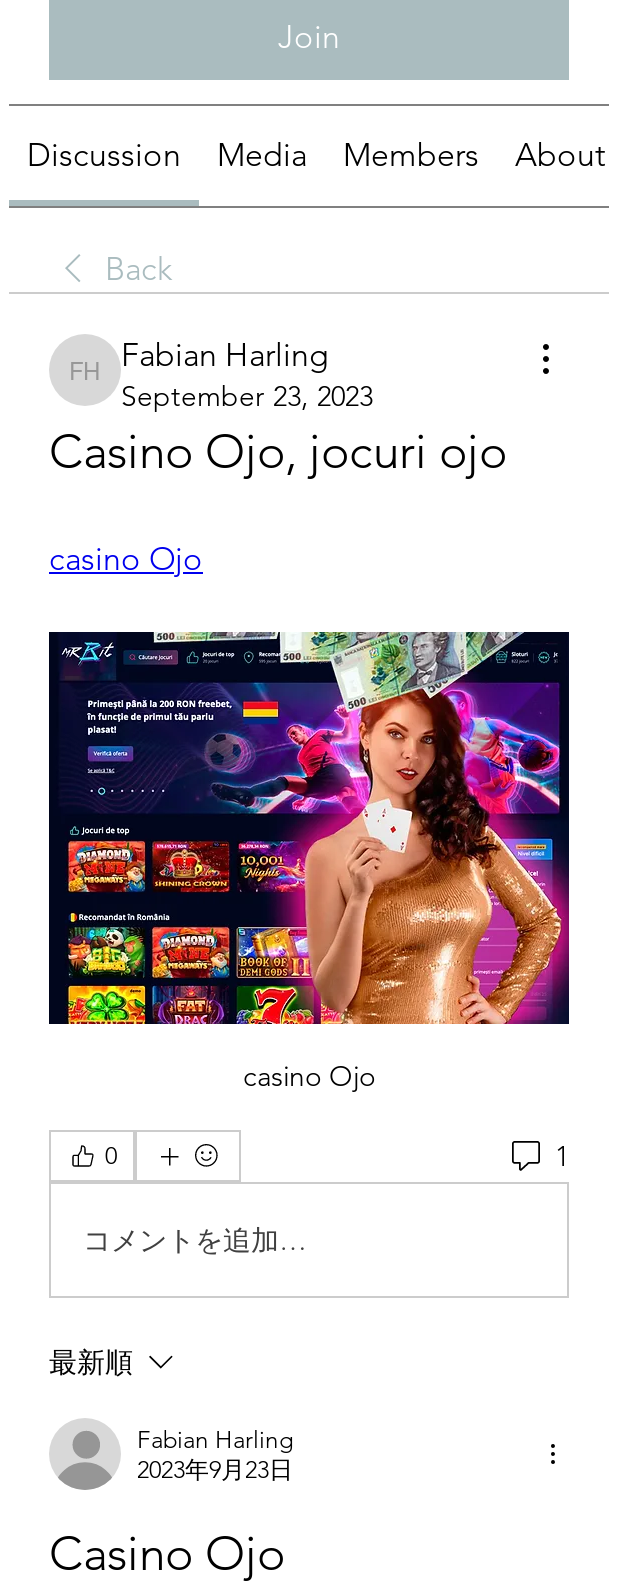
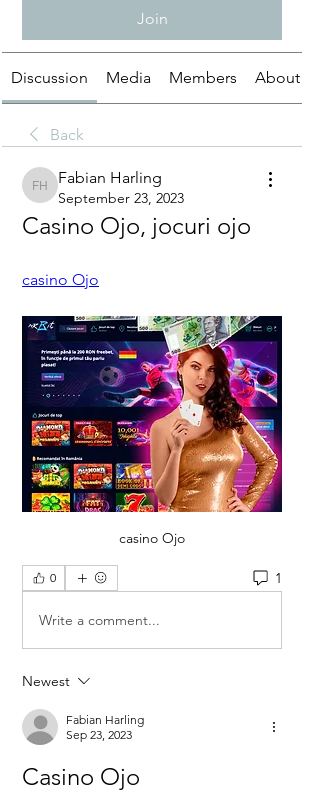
- コメントを追加…
+ Write a comment...

- 最新順
+ Newest

- 2023年9月23日
+ Sep 23, 2023
